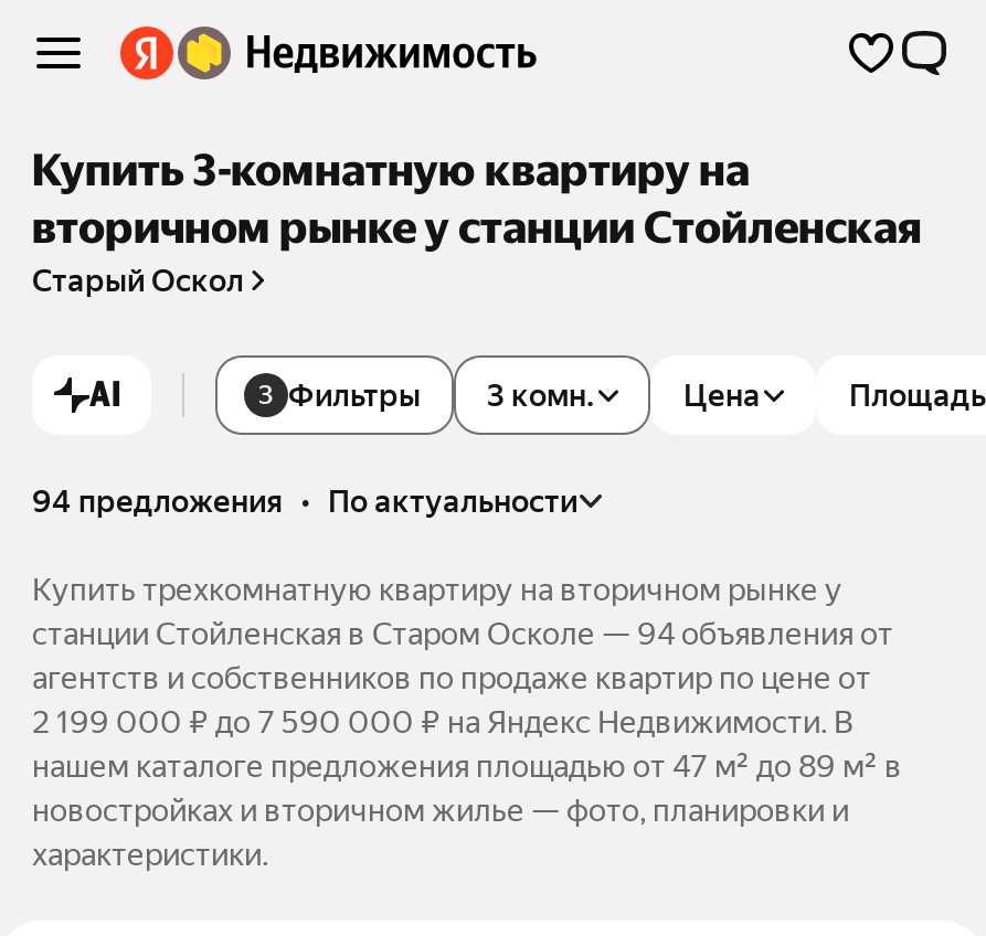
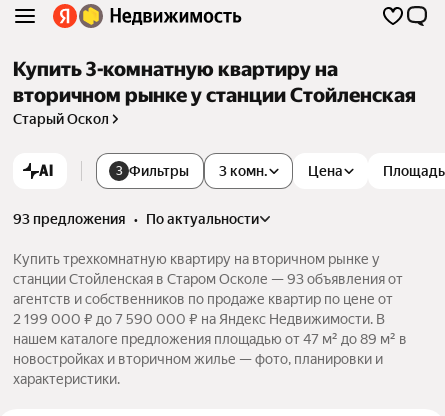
- 94 предложения • по актуальности
+ 93 предложения • по актуальности

- станции Стойленская в Старом Осколе — 94 объявления от
+ станции Стойленская в Старом Осколе — 93 объявления от
